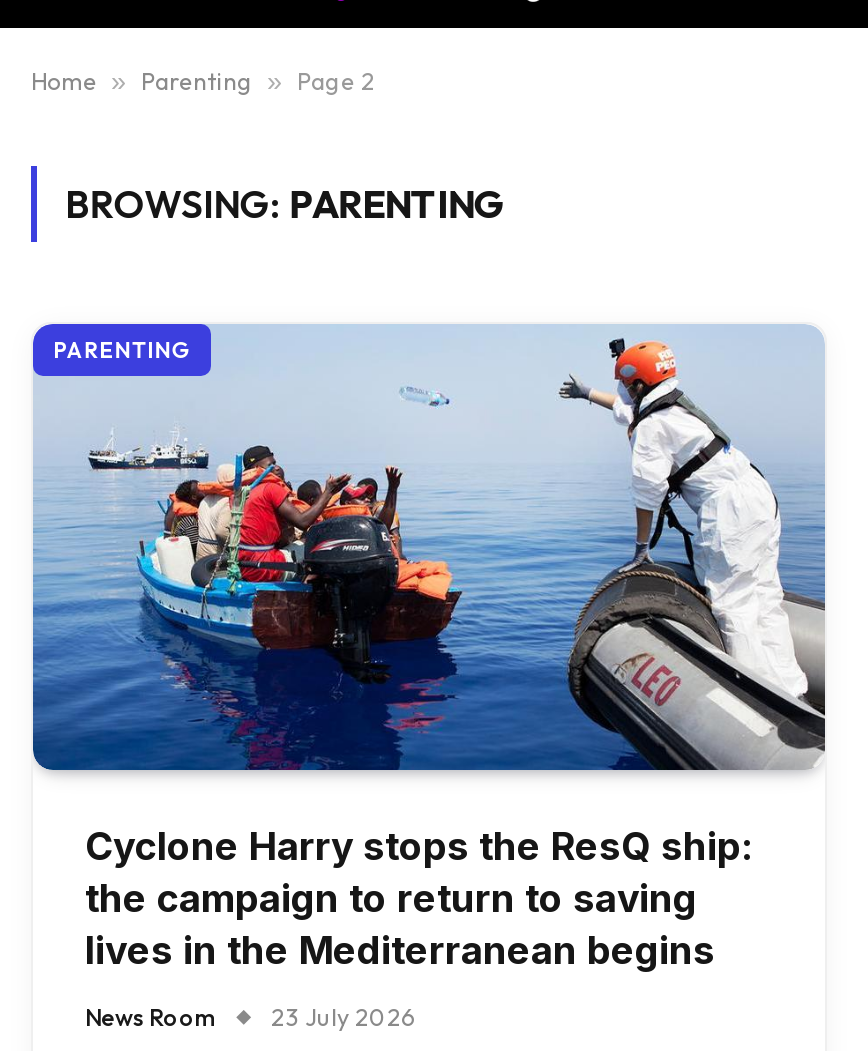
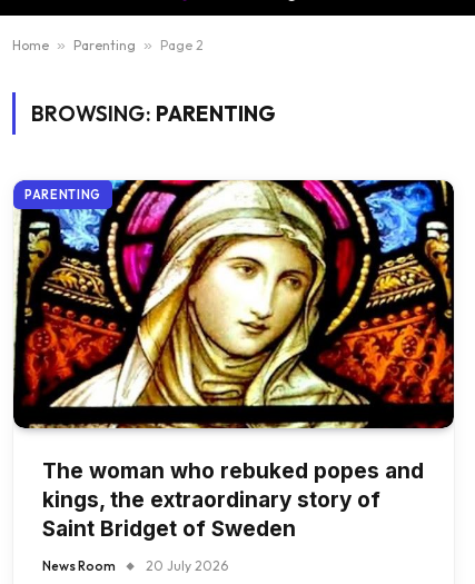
- [image]
- Cyclone Harry stops the ResQ ship:
- the campaign to return to saving
- lives in the Mediterranean begins
+ [image]
+ The woman who rebuked popes and
+ kings, the extraordinary story of
+ Saint Bridget of Sweden

- News Room 23 July 2026
+ News Room 20 July 2026
